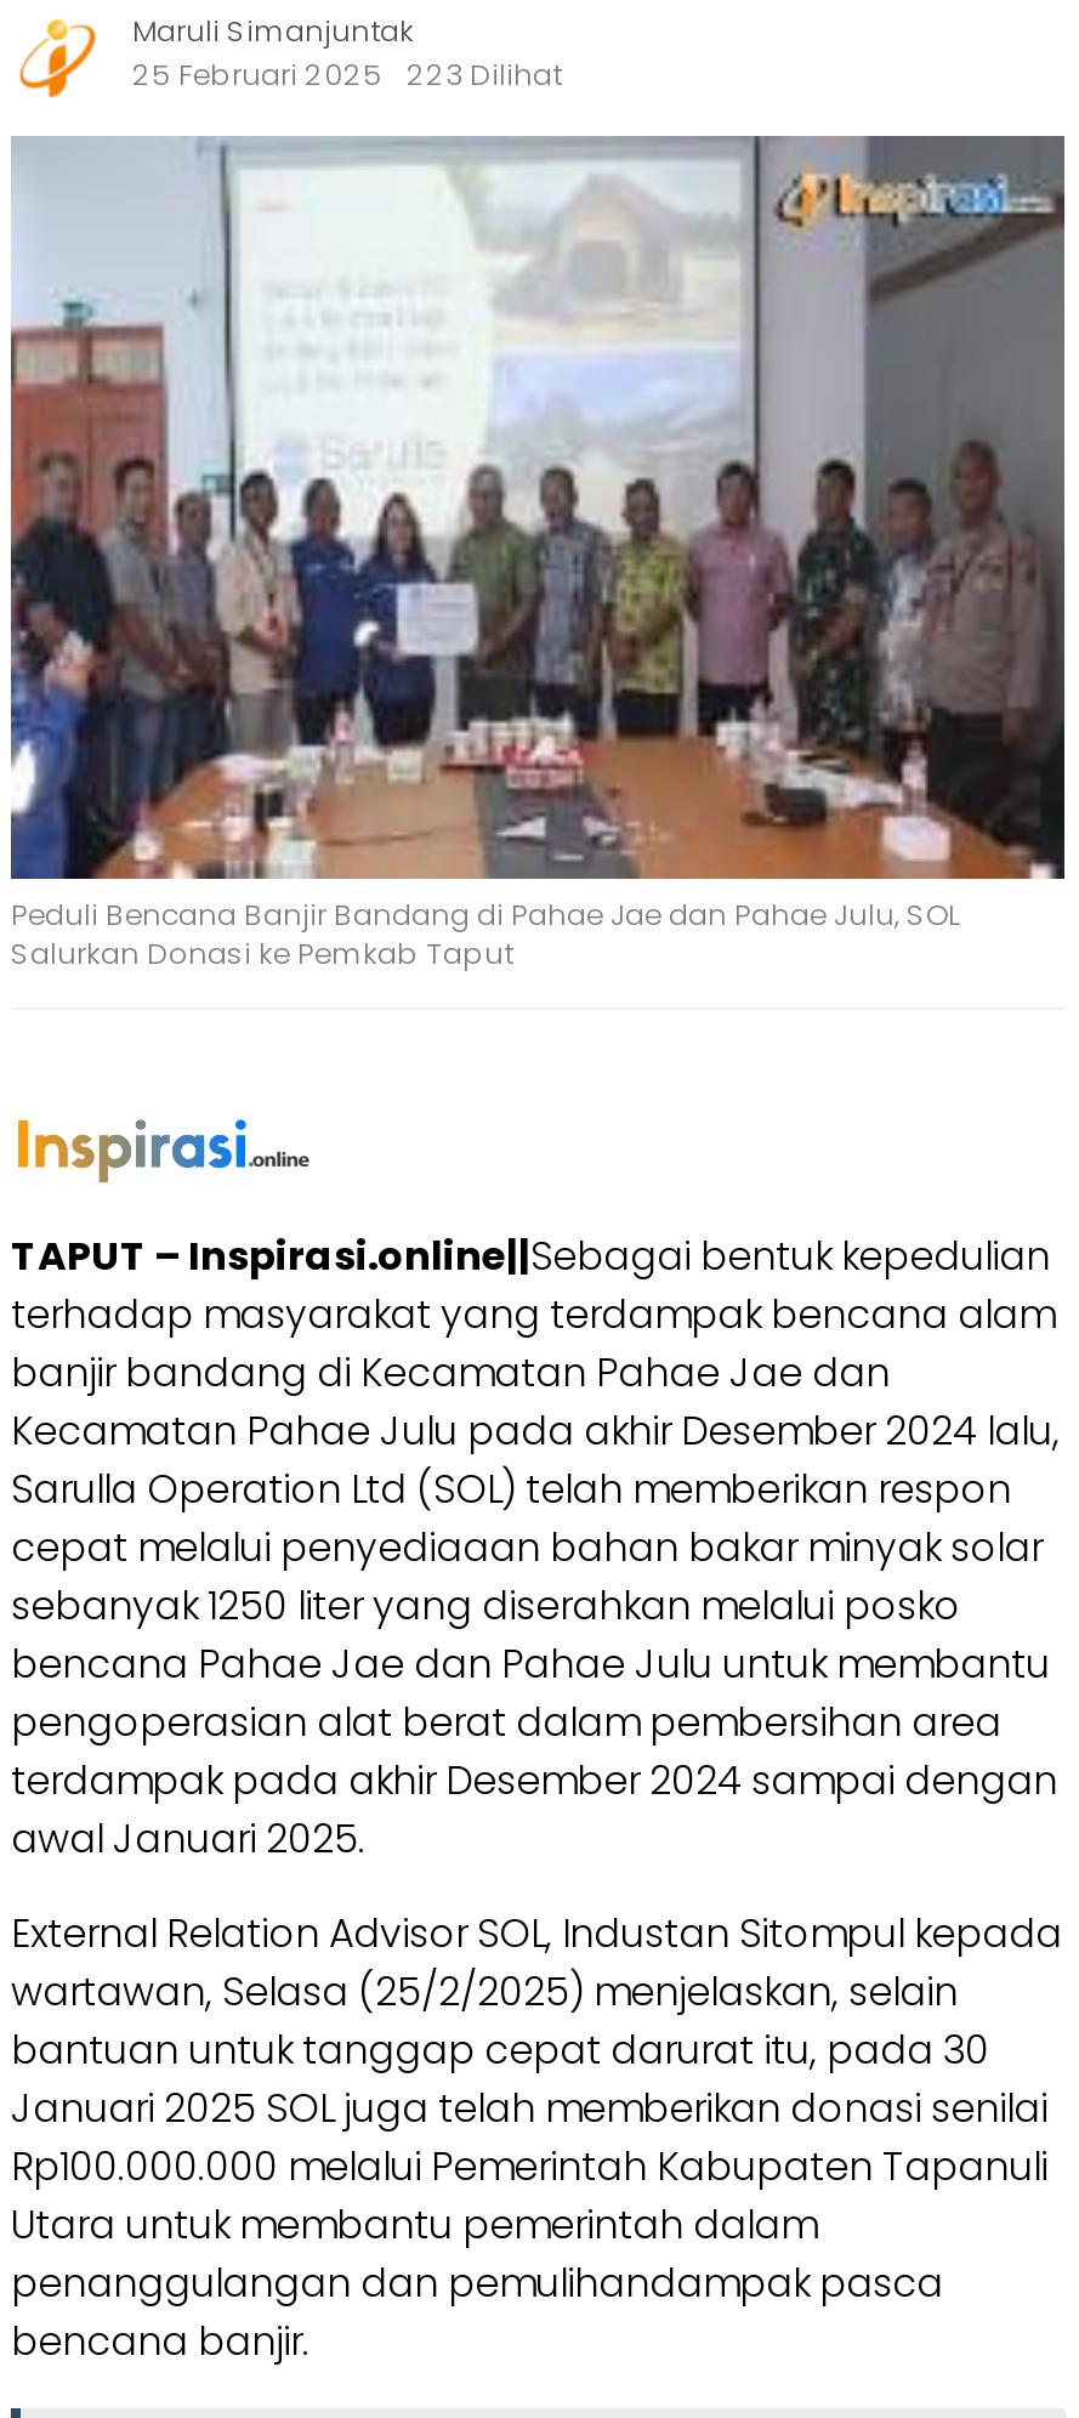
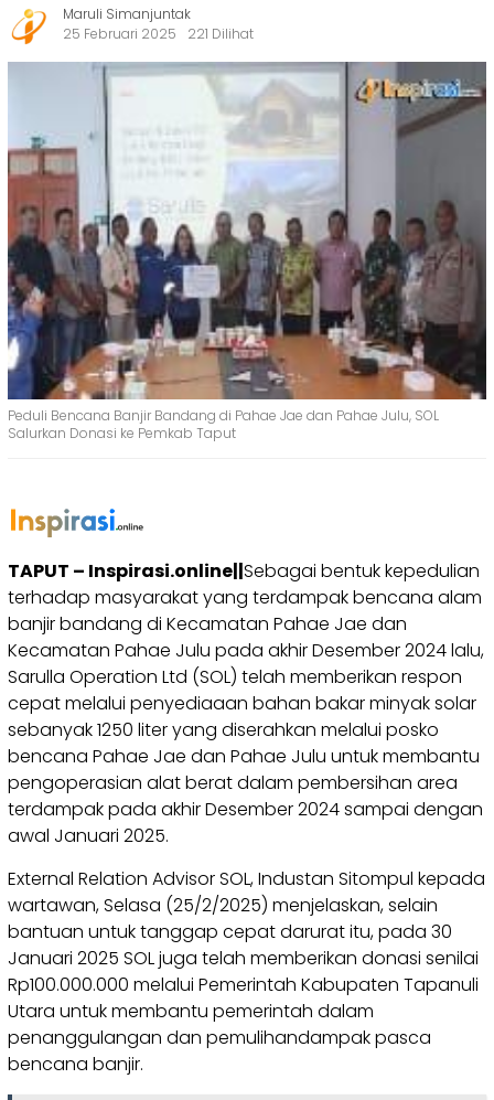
- 25 Februari 2025 223 Dilihat
+ 25 Februari 2025 221 Dilihat
